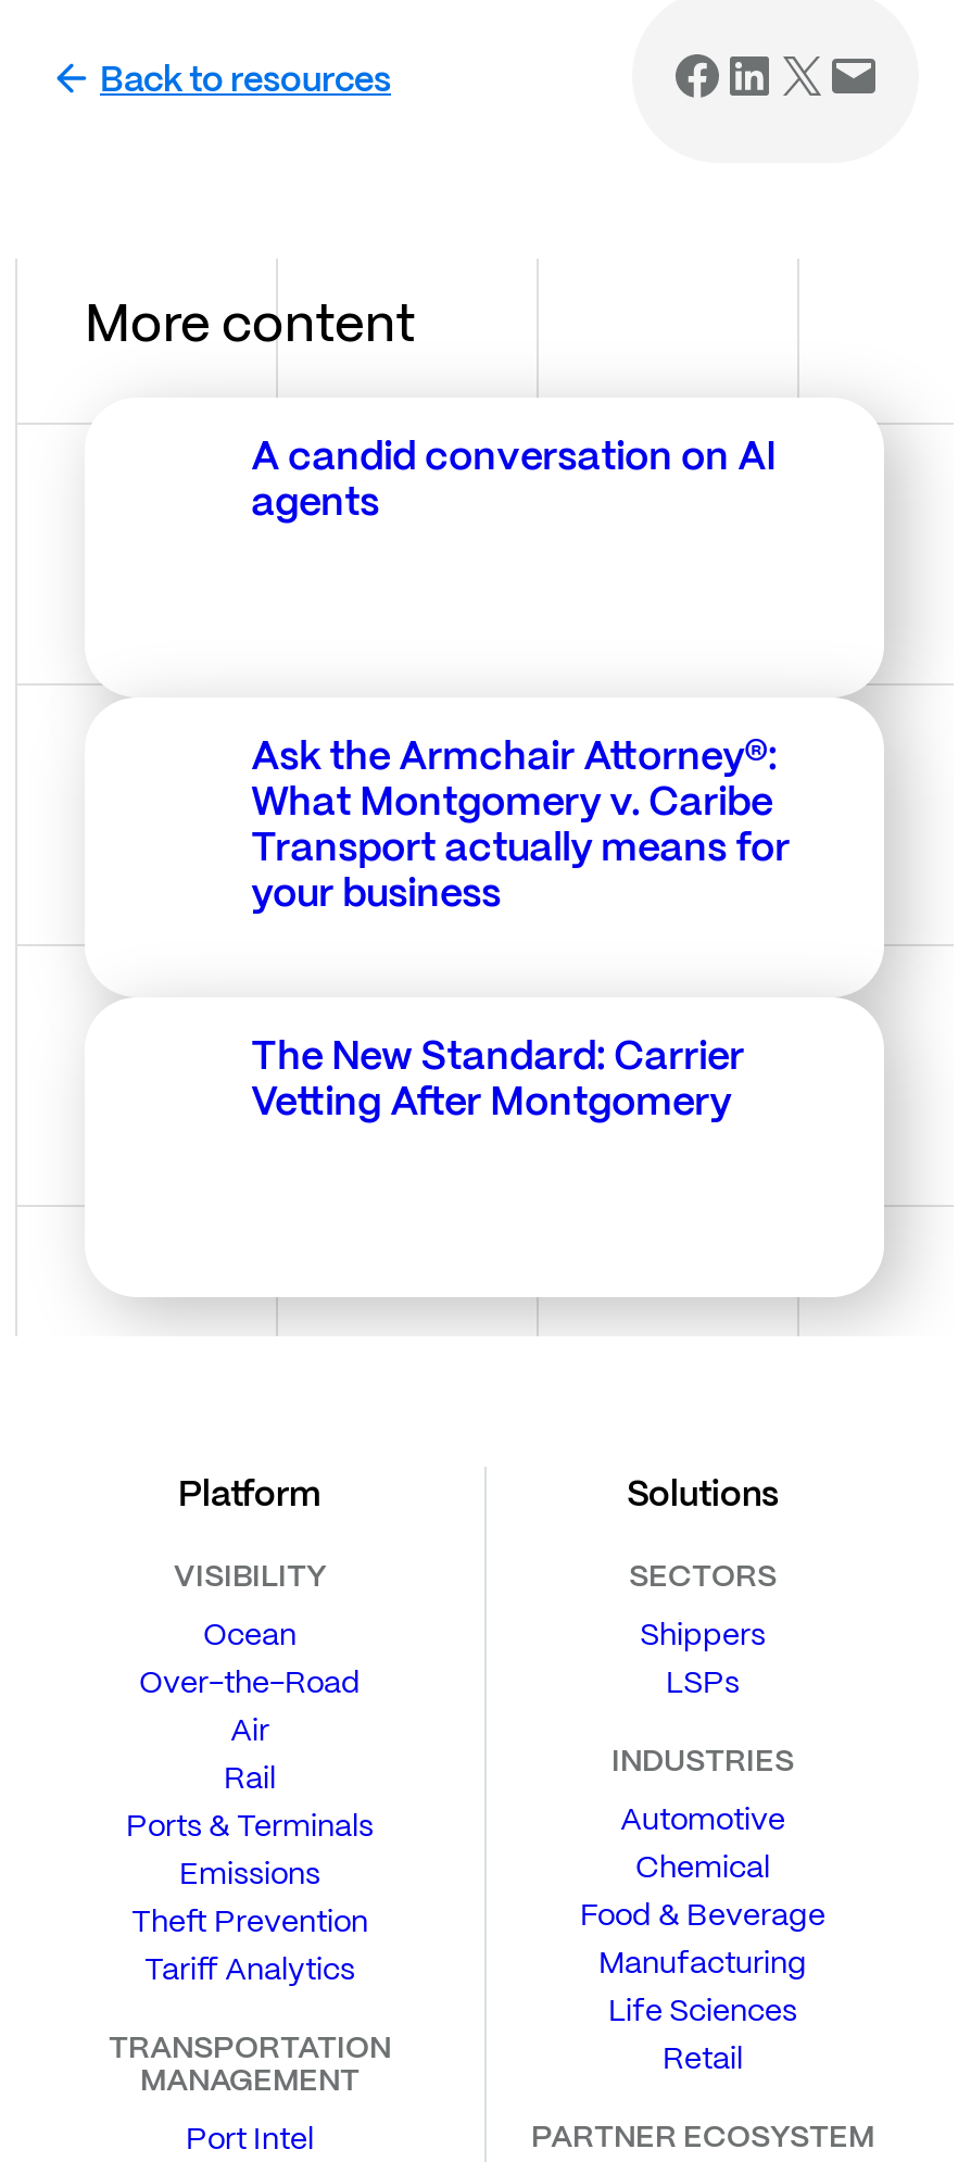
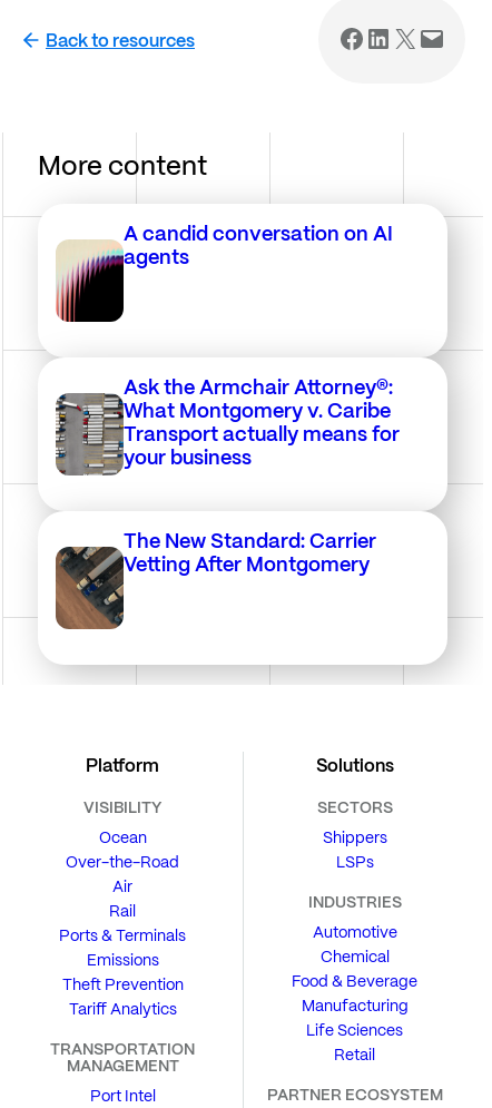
+ [image]

+ [image]

+ [image]
